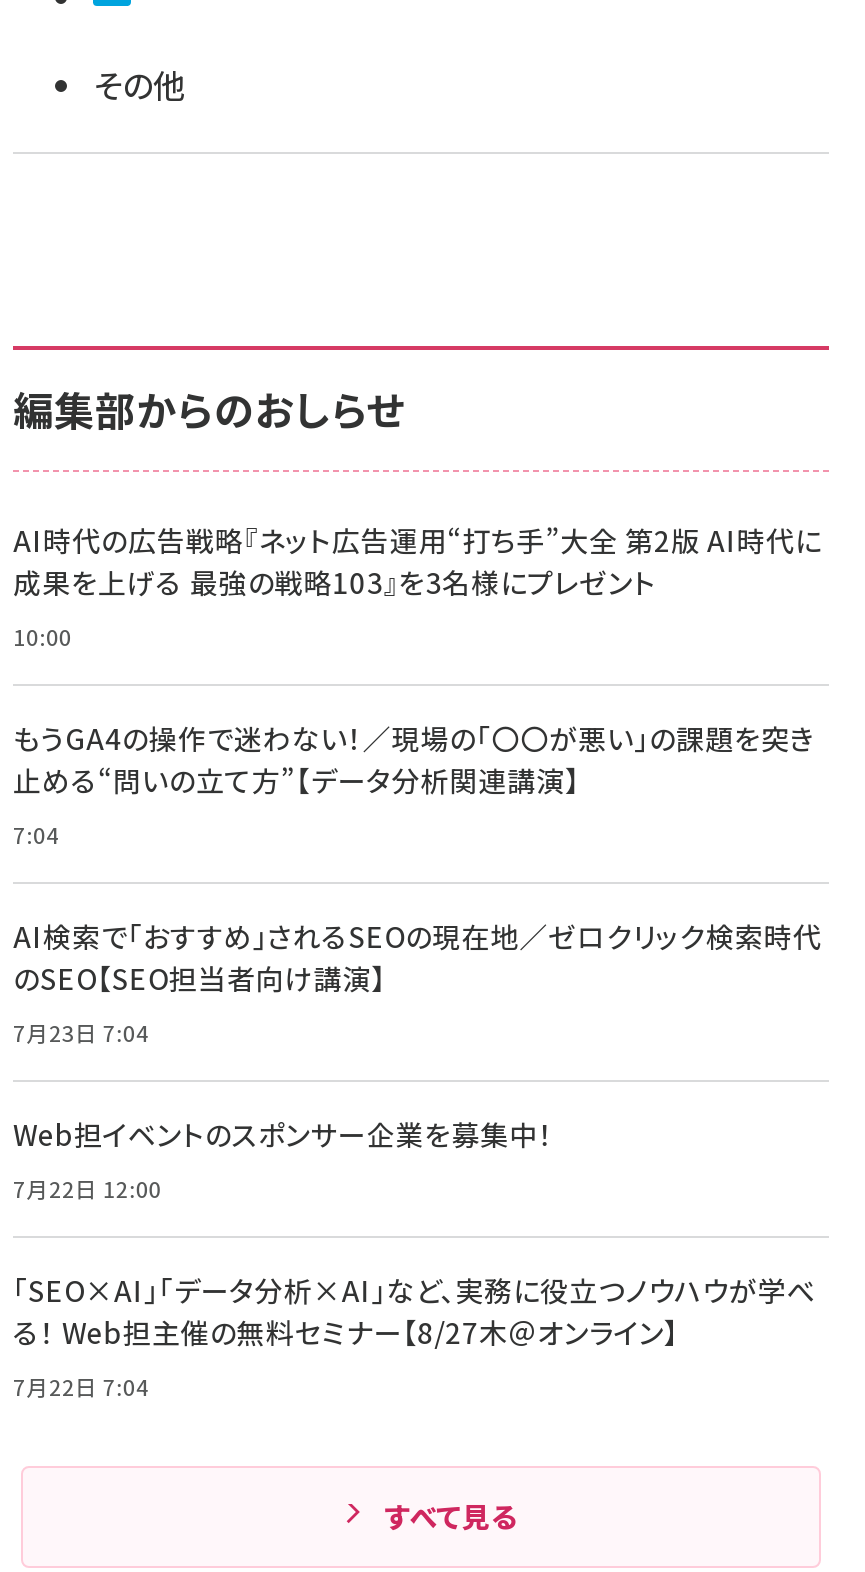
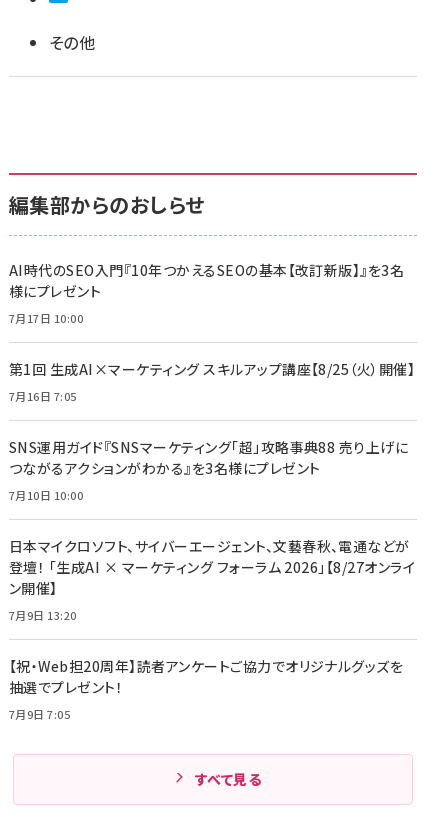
- AI時代の広告戦略『ネット広告運用“打ち手”大全 第2版 AI時代に
- 成果を上げる 最強の戦略103』を3名様にプレゼント
- 10:00
+ AI時代のSEO入門『10年つかえるSEOの基本【改訂新版】』を3名
+ 様にプレゼント
+ 7月17日 10:00

- もうGA4の操作で迷わない！／現場の「〇〇が悪い」の課題を突き
- 止める“問いの立て方”【データ分析関連講演】
- 7:04
+ 第1回 生成AI×マーケティング スキルアップ講座【8/25（火）開催】
+ 7月16日 7:05

- AI検索で「おすすめ」されるSEOの現在地／ゼロクリック検索時代
- のSEO【SEO担当者向け講演】
- 7月23日 7:04
+ SNS運用ガイド『SNSマーケティング「超」攻略事典88 売り上げに
+ つながるアクションがわかる』を3名様にプレゼント
+ 7月10日 10:00

- Web担イベントのスポンサー企業を募集中！
- 7月22日 12:00
+ 日本マイクロソフト、サイバーエージェント、文藝春秋、電通などが
+ 登壇！ 「生成AI × マーケティング フォーラム 2026」【8/27オンライ
+ ン開催】
+ 7月9日 13:20

- 「SEO×AI」「データ分析×AI」など、実務に役立つノウハウが学べ
- る！ Web担主催の無料セミナー【8/27木＠オンライン】
- 7月22日 7:04
+ 【祝・Web担20周年】読者アンケートご協力でオリジナルグッズを
+ 抽選でプレゼント！
+ 7月9日 7:05
